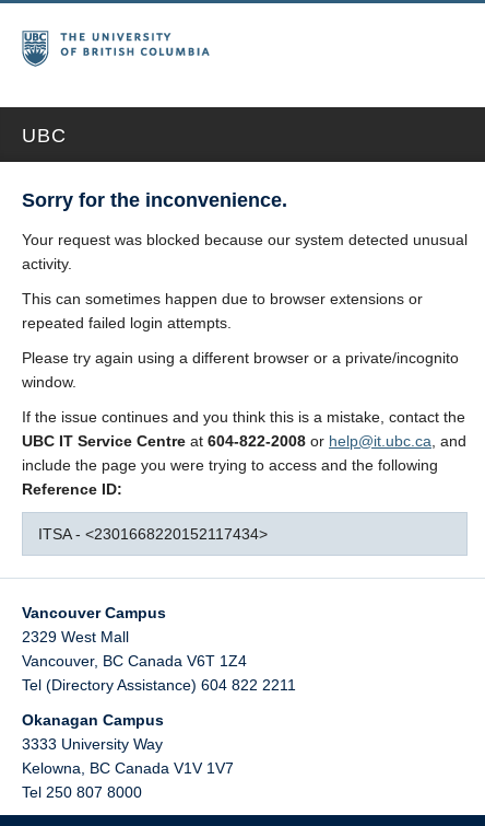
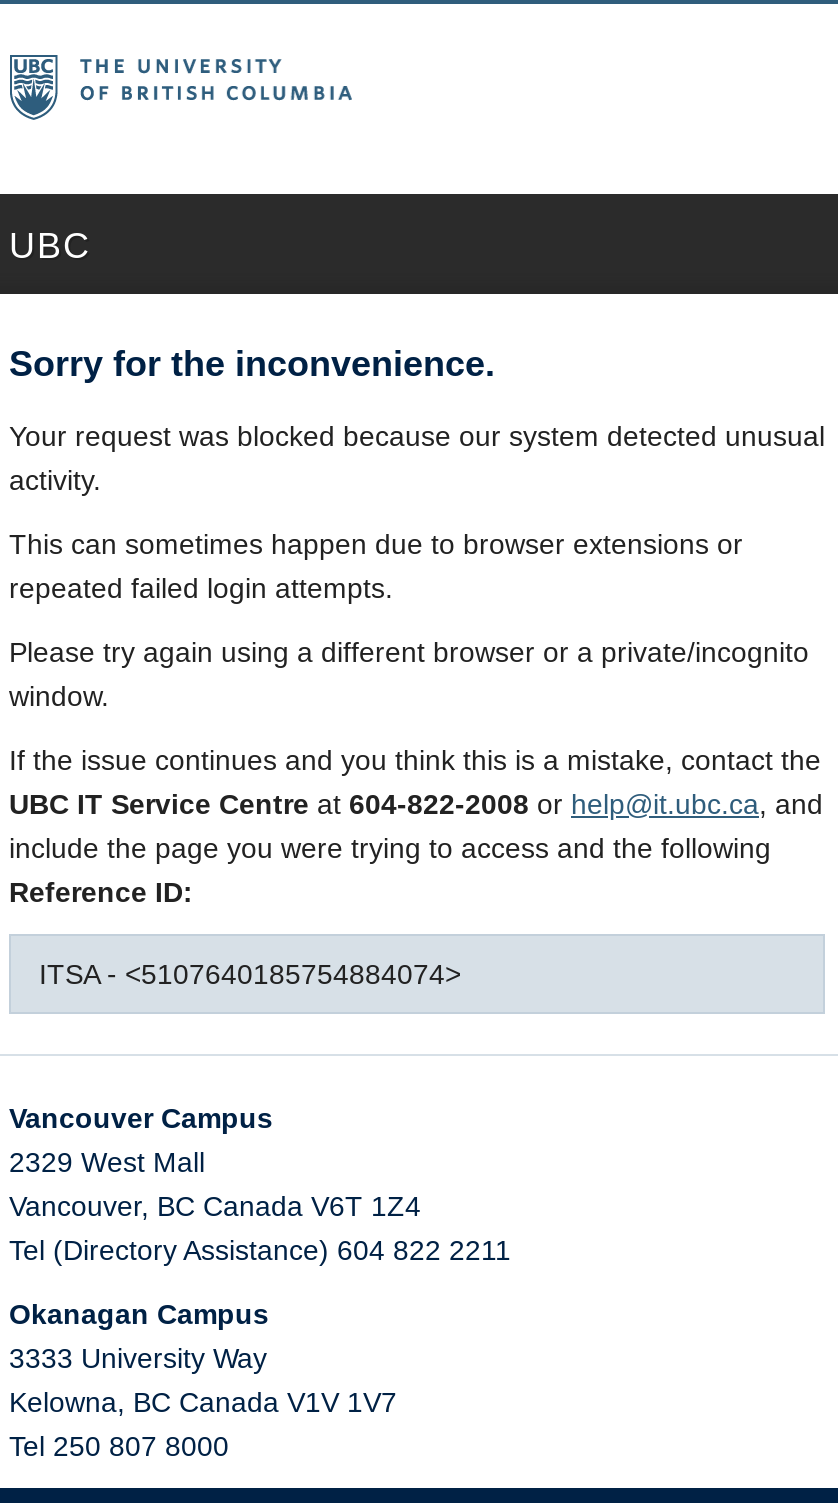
- ITSA - <2301668220152117434>
+ ITSA - <5107640185754884074>
